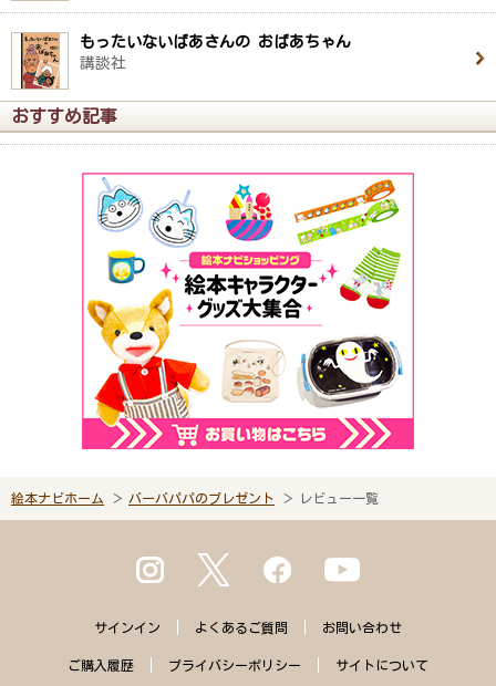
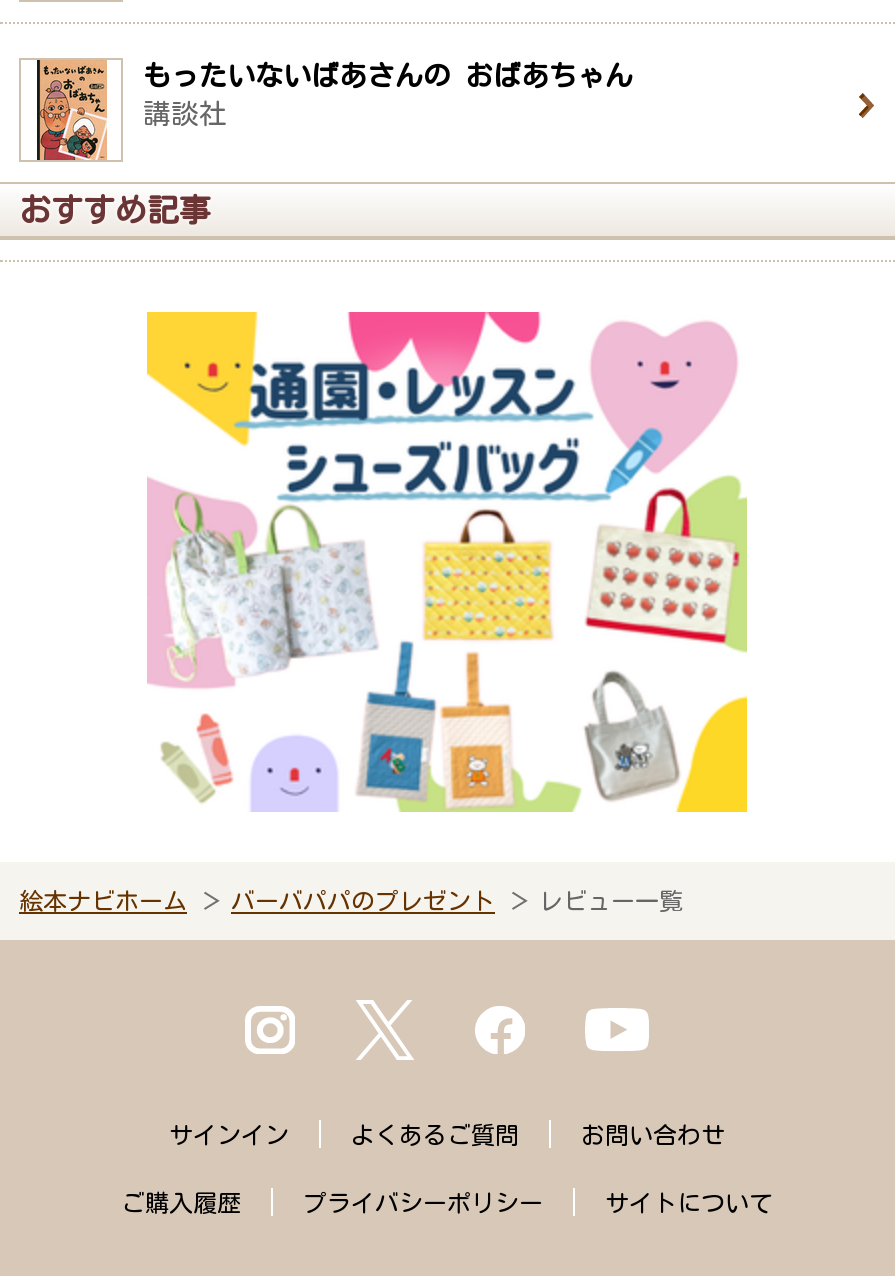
- [image]
+ [image]
